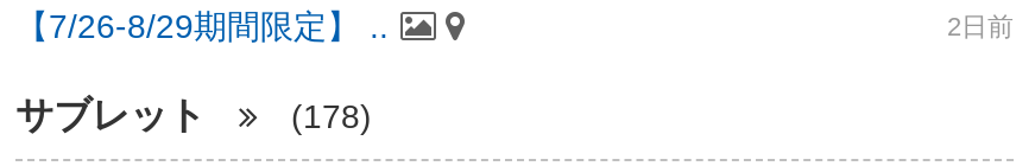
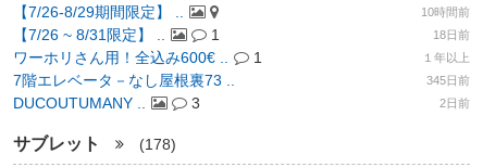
+ 10時間前
+ 【7/26 ~ 8/31限定】 ..
+ 1
+ 18日前
+ ワーホリさん用！全込み600€ ..
+ 1
+ １年以上
+ 7階エレベータ－なし屋根裏73 ..
+ 345日前
+ DUCOUTUMANY ..
+ 3
